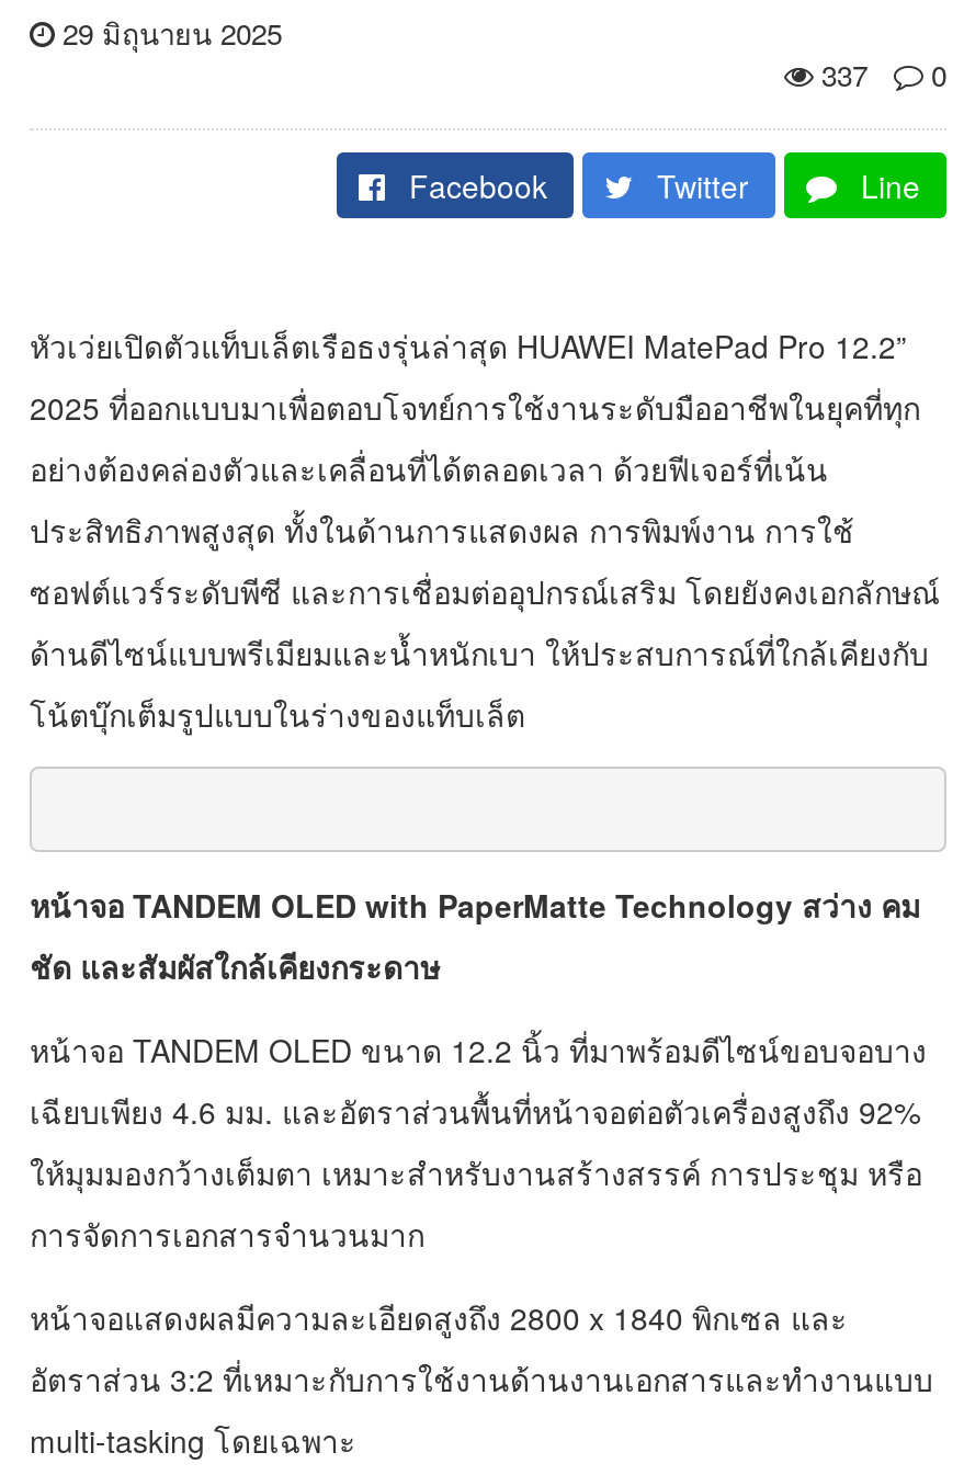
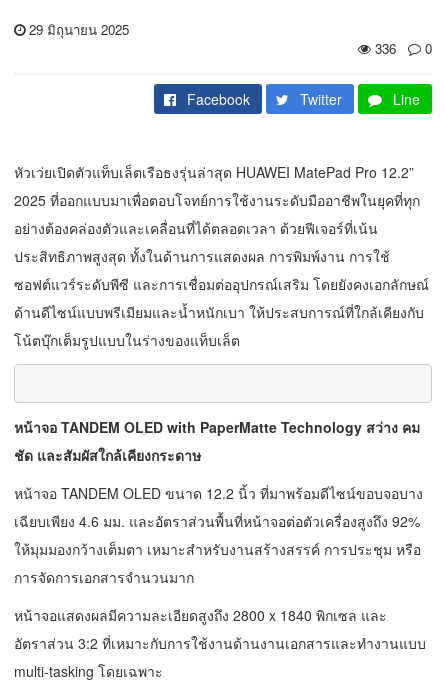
- 337 0
+ 336 0
